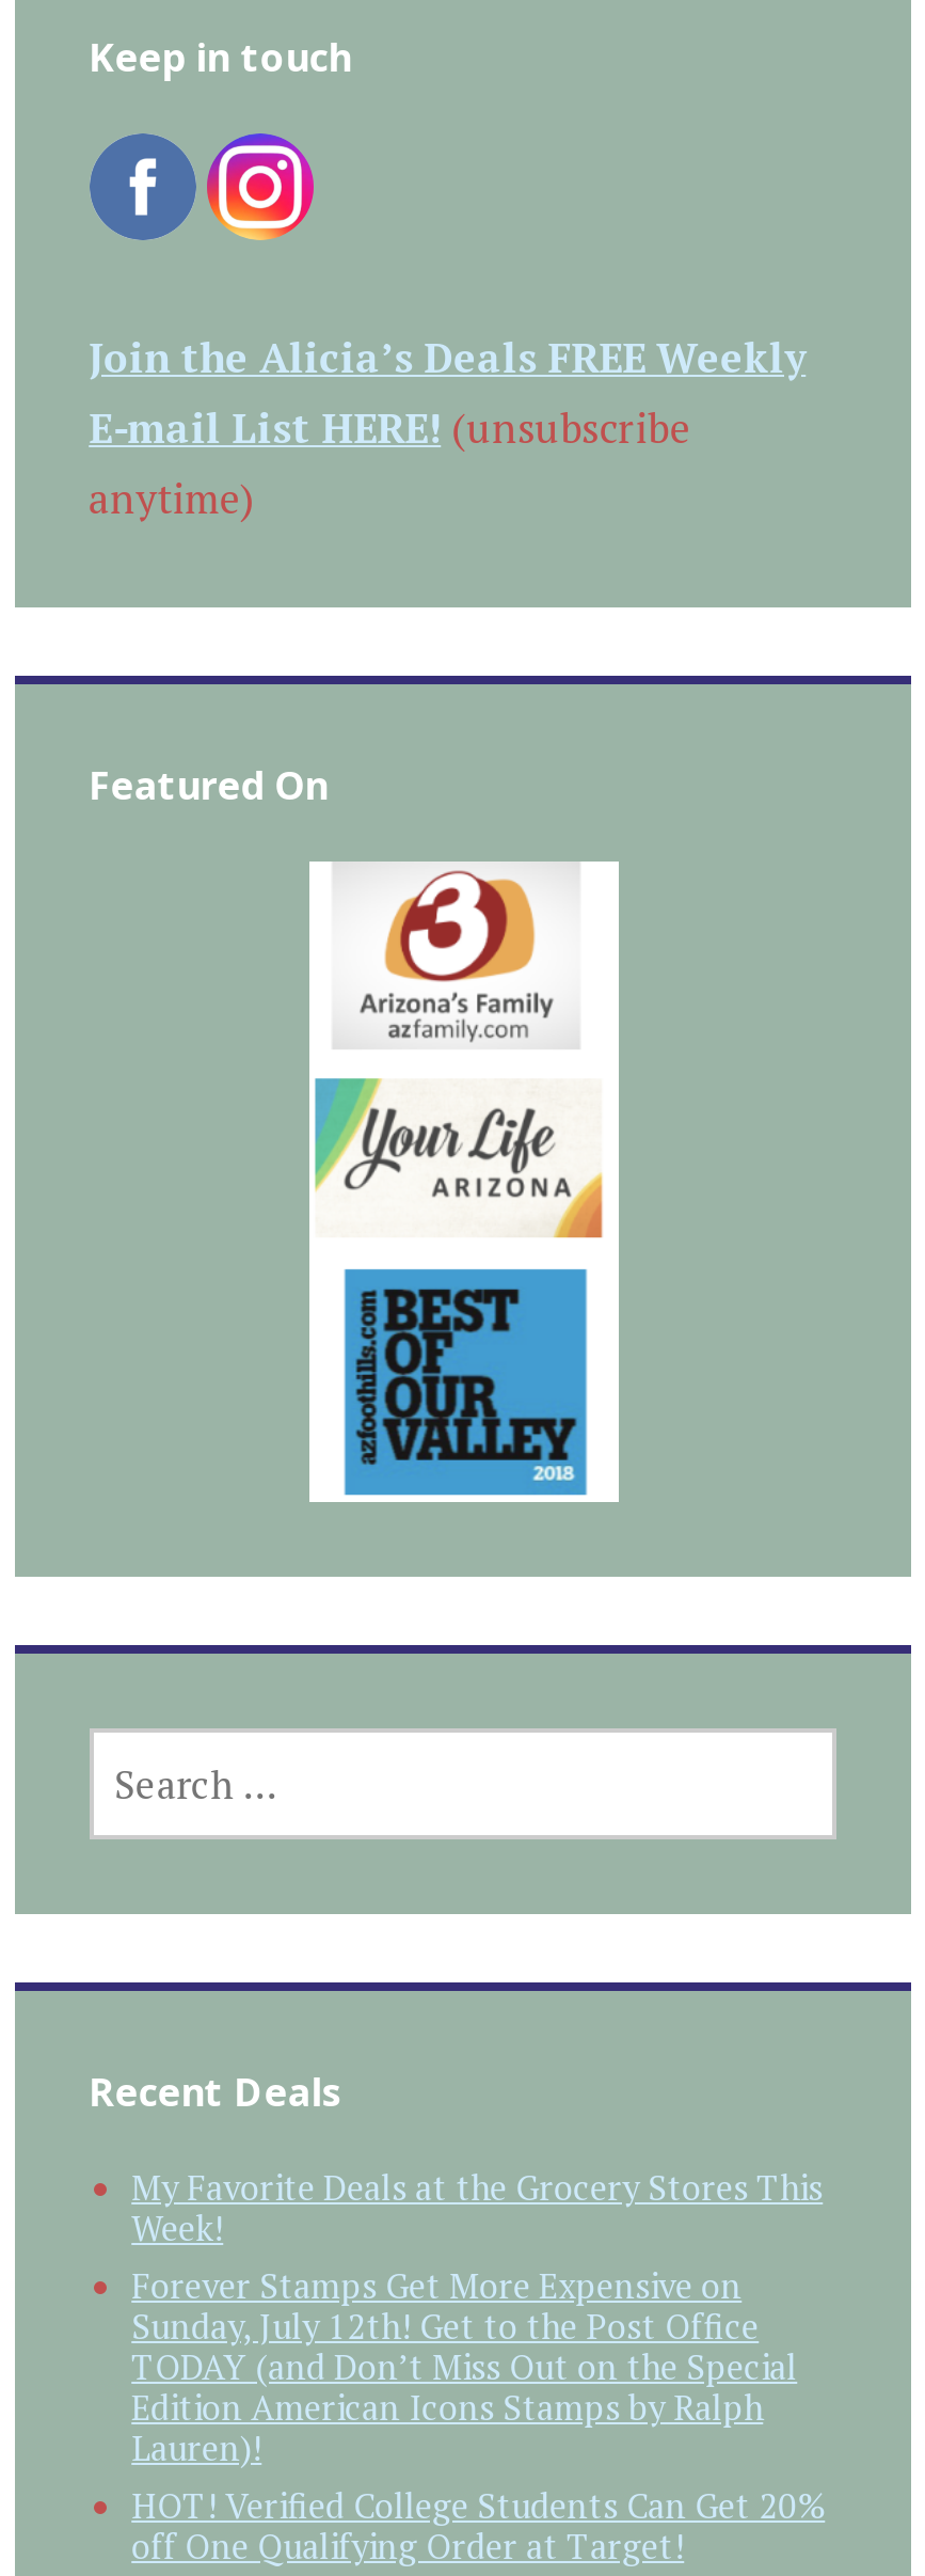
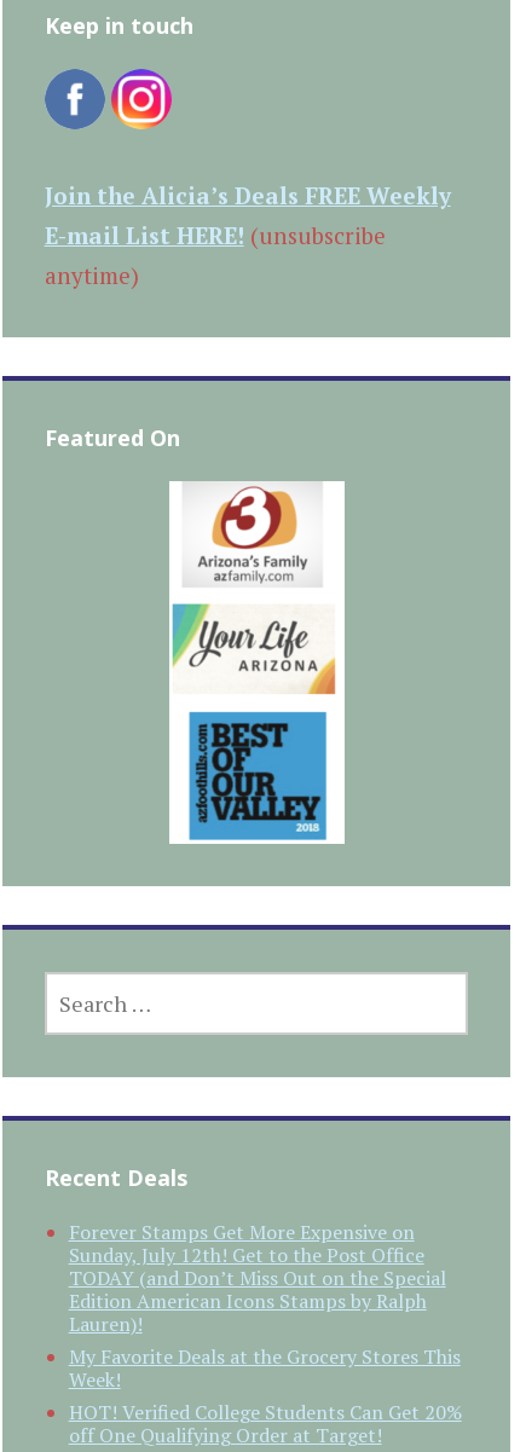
moved down: My Favorite Deals at the Grocery Stores This | Week!

moved up: Forever Stamps Get More Expensive on | Sunday, July 12th! Get to the Post Office | TODAY (and Don’t Miss Out on the Special | Edition American Icons Stamps by Ralph | Lauren)!
